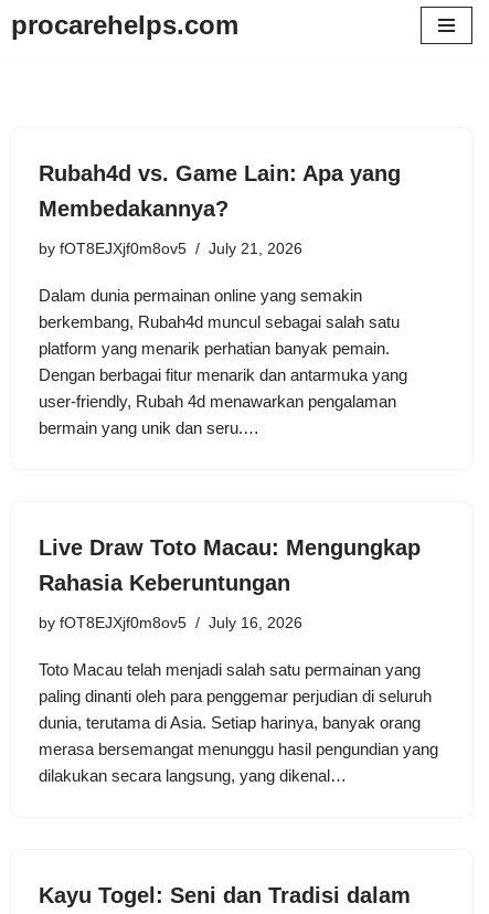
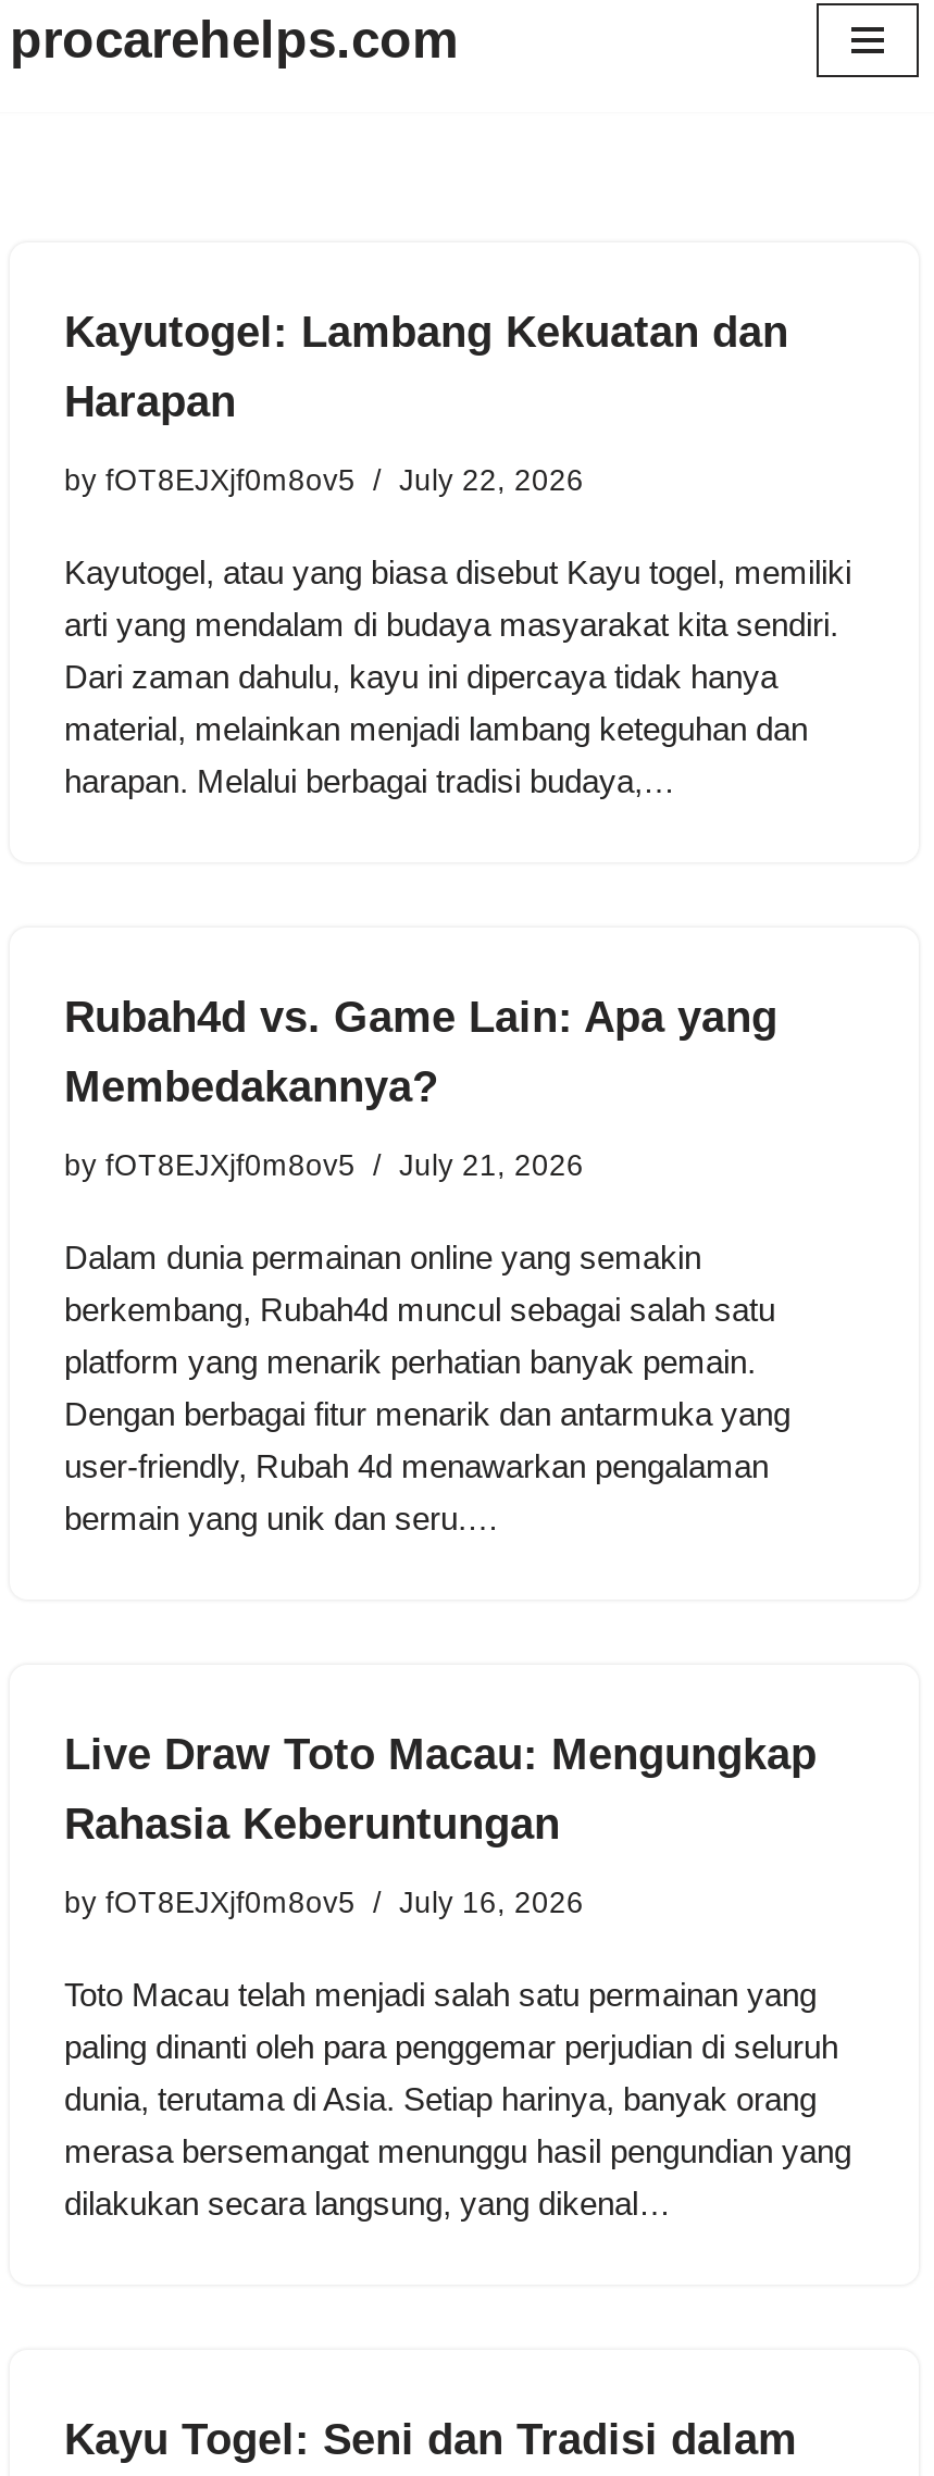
+ Kayutogel: Lambang Kekuatan dan
+ Harapan
+ by fOT8EJXjf0m8ov5
+ July 22, 2026
+ Kayutogel, atau yang biasa disebut Kayu togel, memiliki
+ arti yang mendalam di budaya masyarakat kita sendiri.
+ Dari zaman dahulu, kayu ini dipercaya tidak hanya
+ material, melainkan menjadi lambang keteguhan dan
+ harapan. Melalui berbagai tradisi budaya,…
